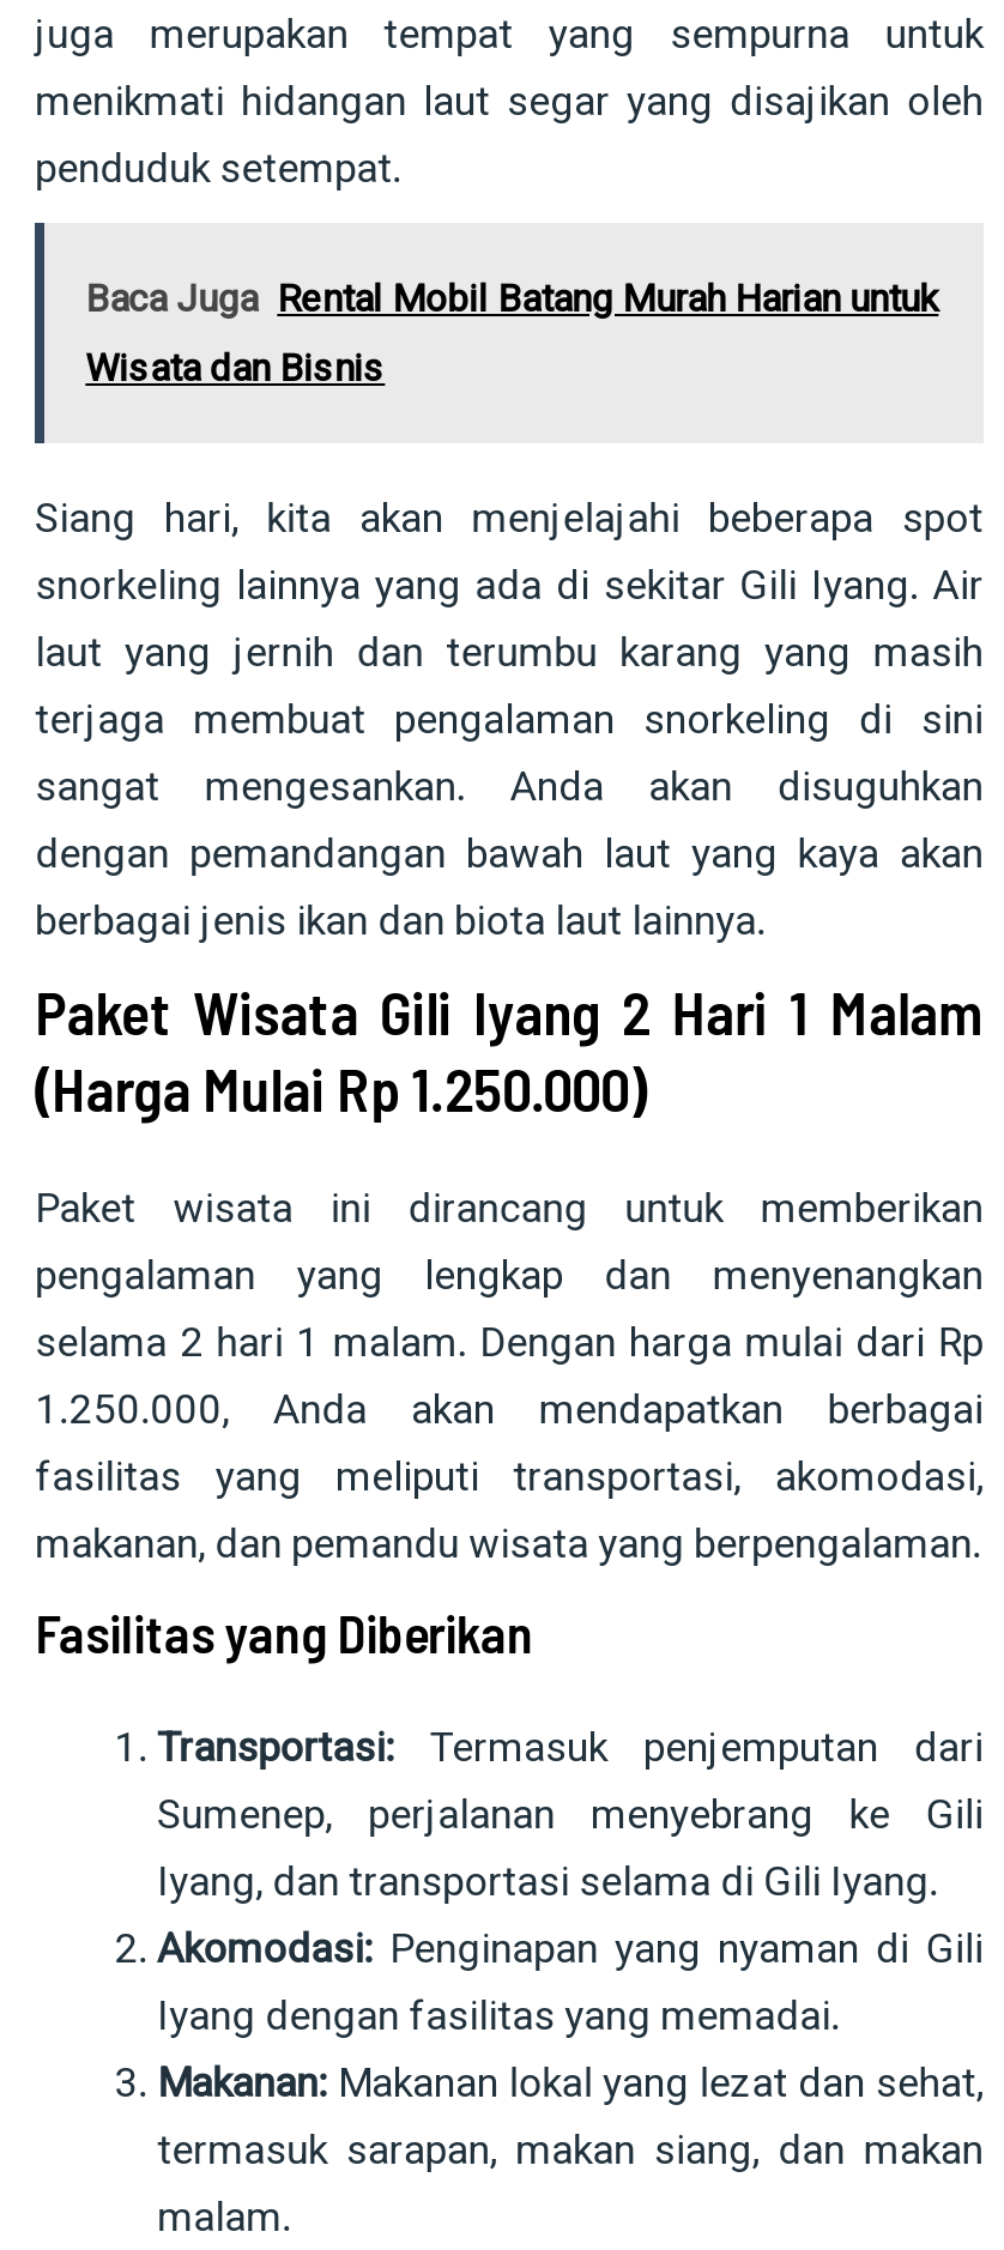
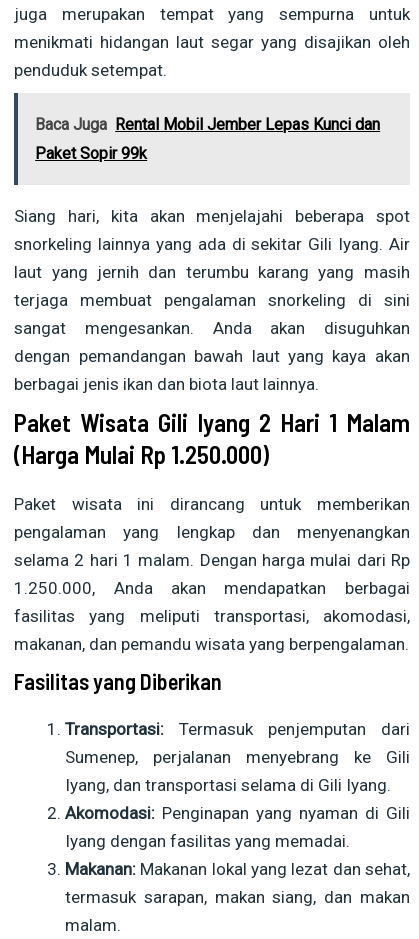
- Baca Juga Rental Mobil Batang Murah Harian untuk
+ Baca Juga Rental Mobil Jember Lepas Kunci dan

- Wisata dan Bisnis
+ Paket Sopir 99k
